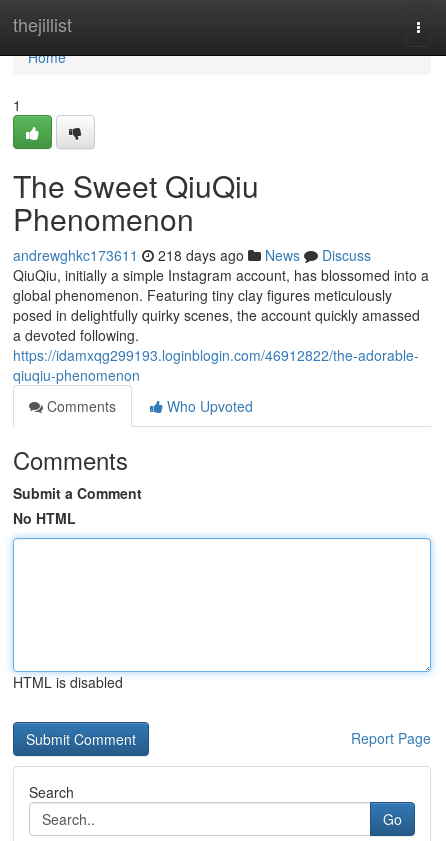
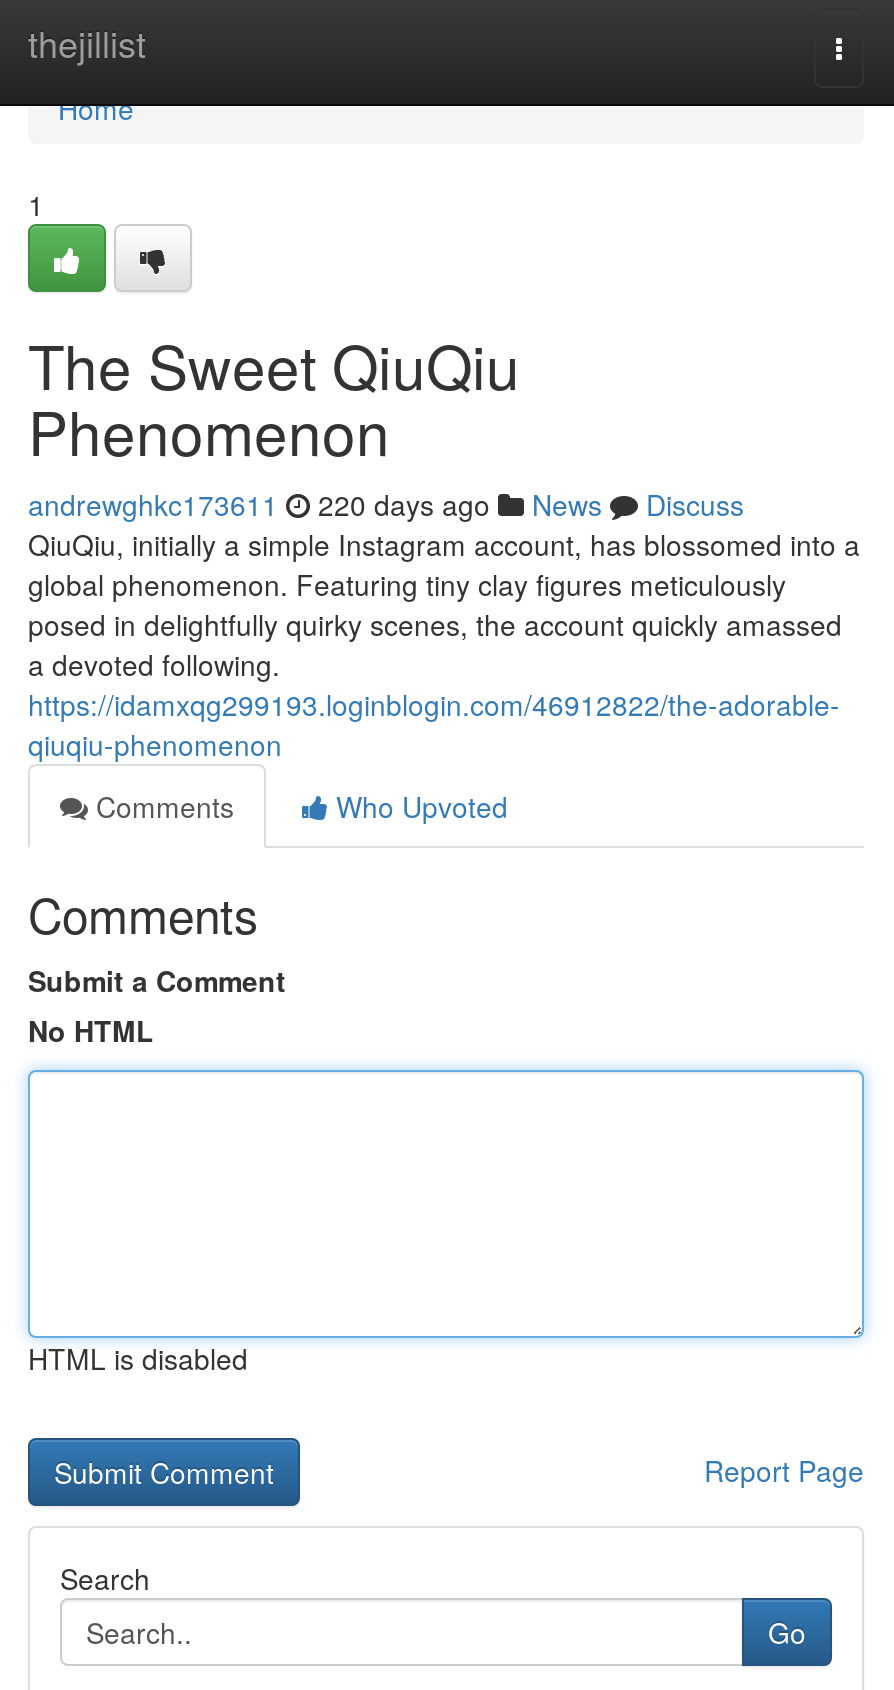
- andrewghkc173611 218 days ago News Discuss
+ andrewghkc173611 220 days ago News Discuss
